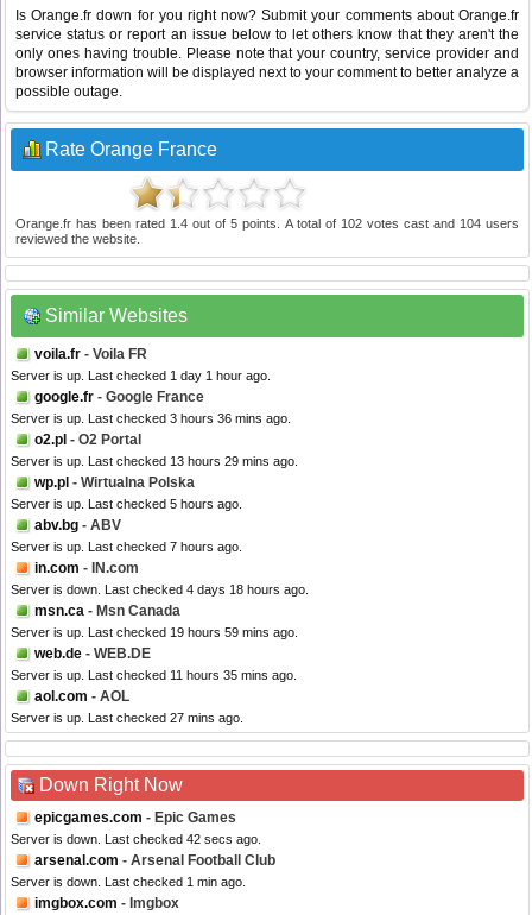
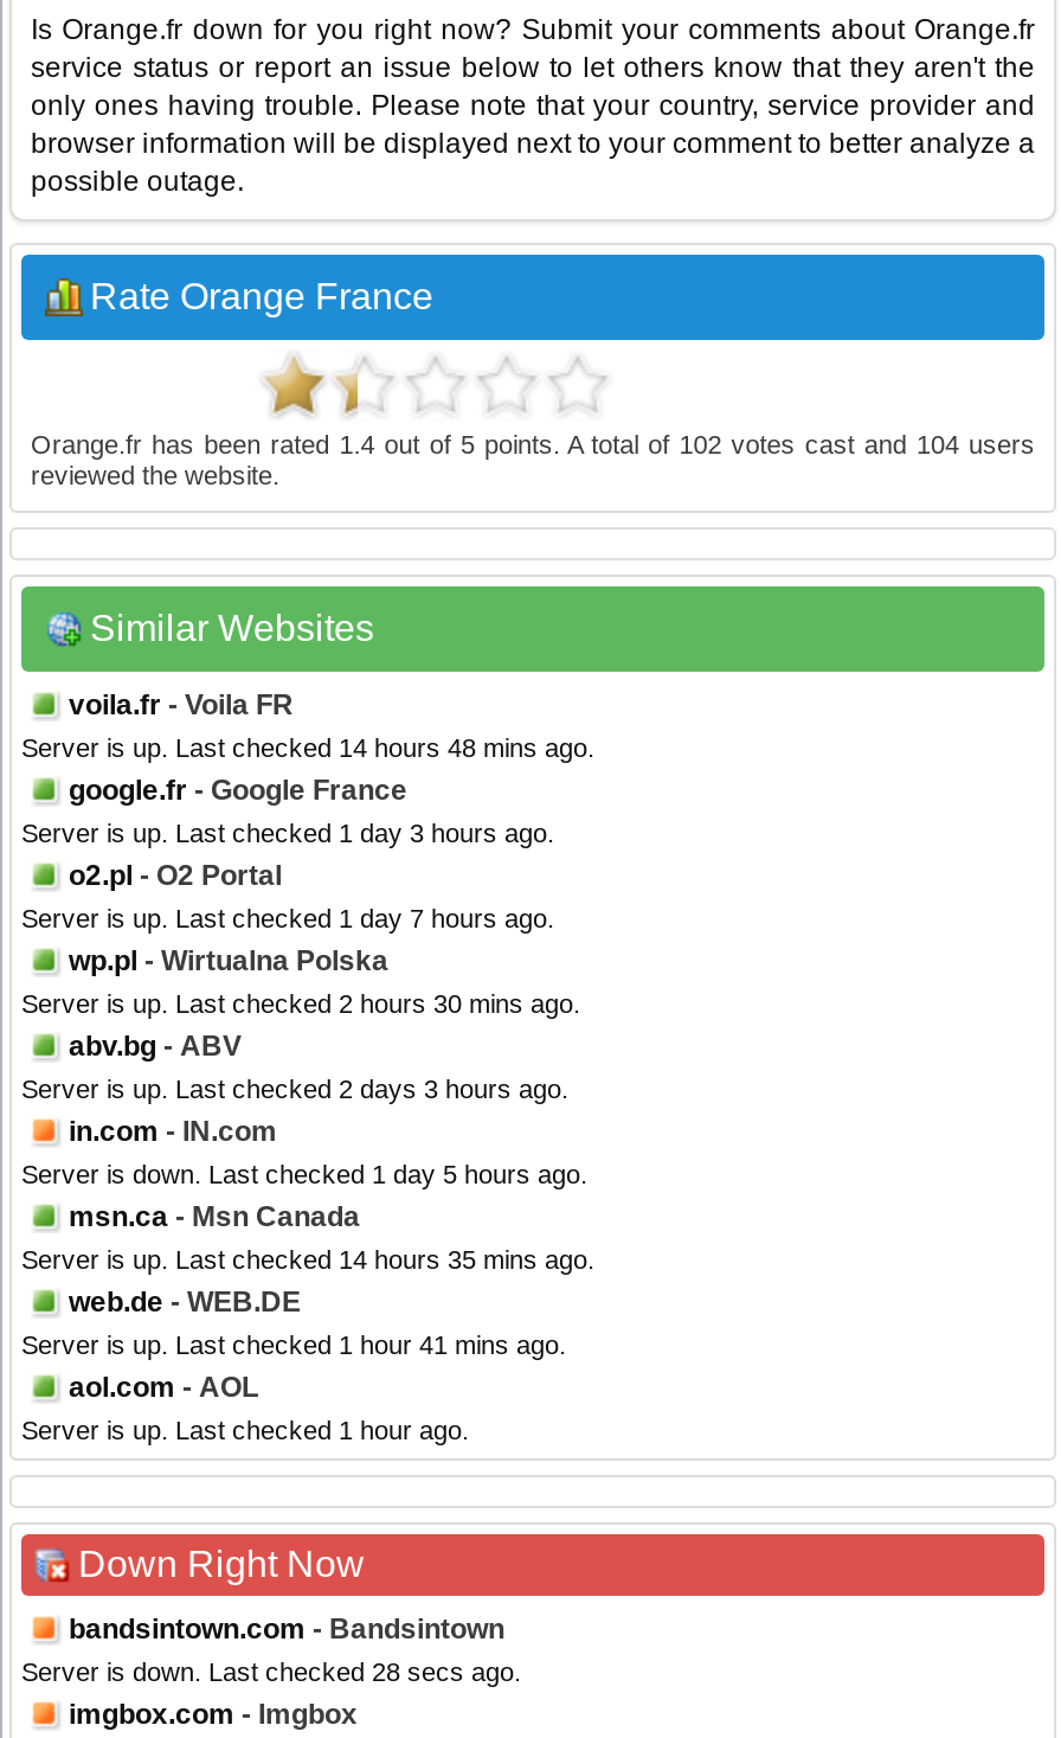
- Server is up. Last checked 1 day 1 hour ago.
+ Server is up. Last checked 14 hours 48 mins ago.

- Server is up. Last checked 3 hours 36 mins ago.
+ Server is up. Last checked 1 day 3 hours ago.

- Server is up. Last checked 13 hours 29 mins ago.
+ Server is up. Last checked 1 day 7 hours ago.

- Server is up. Last checked 5 hours ago.
+ Server is up. Last checked 2 hours 30 mins ago.

- Server is up. Last checked 7 hours ago.
+ Server is up. Last checked 2 days 3 hours ago.

- Server is down. Last checked 4 days 18 hours ago.
+ Server is down. Last checked 1 day 5 hours ago.

- Server is up. Last checked 19 hours 59 mins ago.
+ Server is up. Last checked 14 hours 35 mins ago.

- Server is up. Last checked 11 hours 35 mins ago.
+ Server is up. Last checked 1 hour 41 mins ago.

- Server is up. Last checked 27 mins ago.
+ Server is up. Last checked 1 hour ago.

- epicgames.com - Epic Games
- Server is down. Last checked 42 secs ago.
- arsenal.com - Arsenal Football Club
- Server is down. Last checked 1 min ago.
+ bandsintown.com - Bandsintown
+ Server is down. Last checked 28 secs ago.
